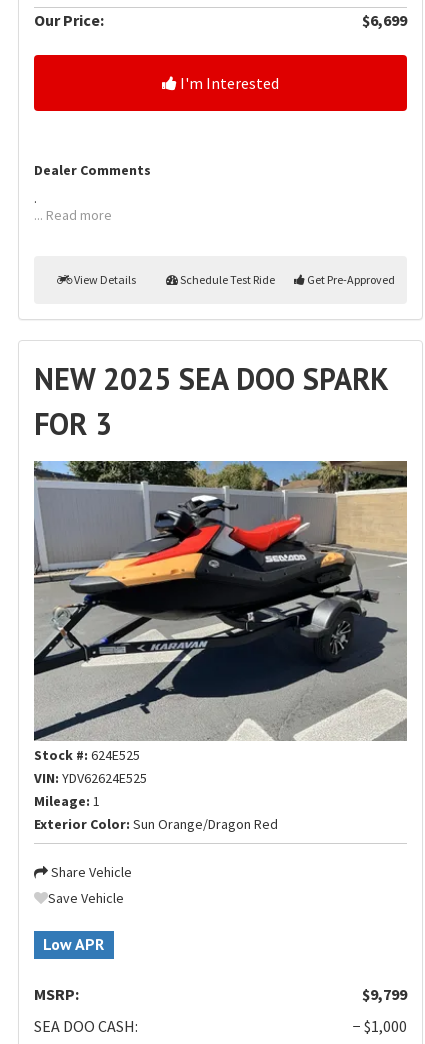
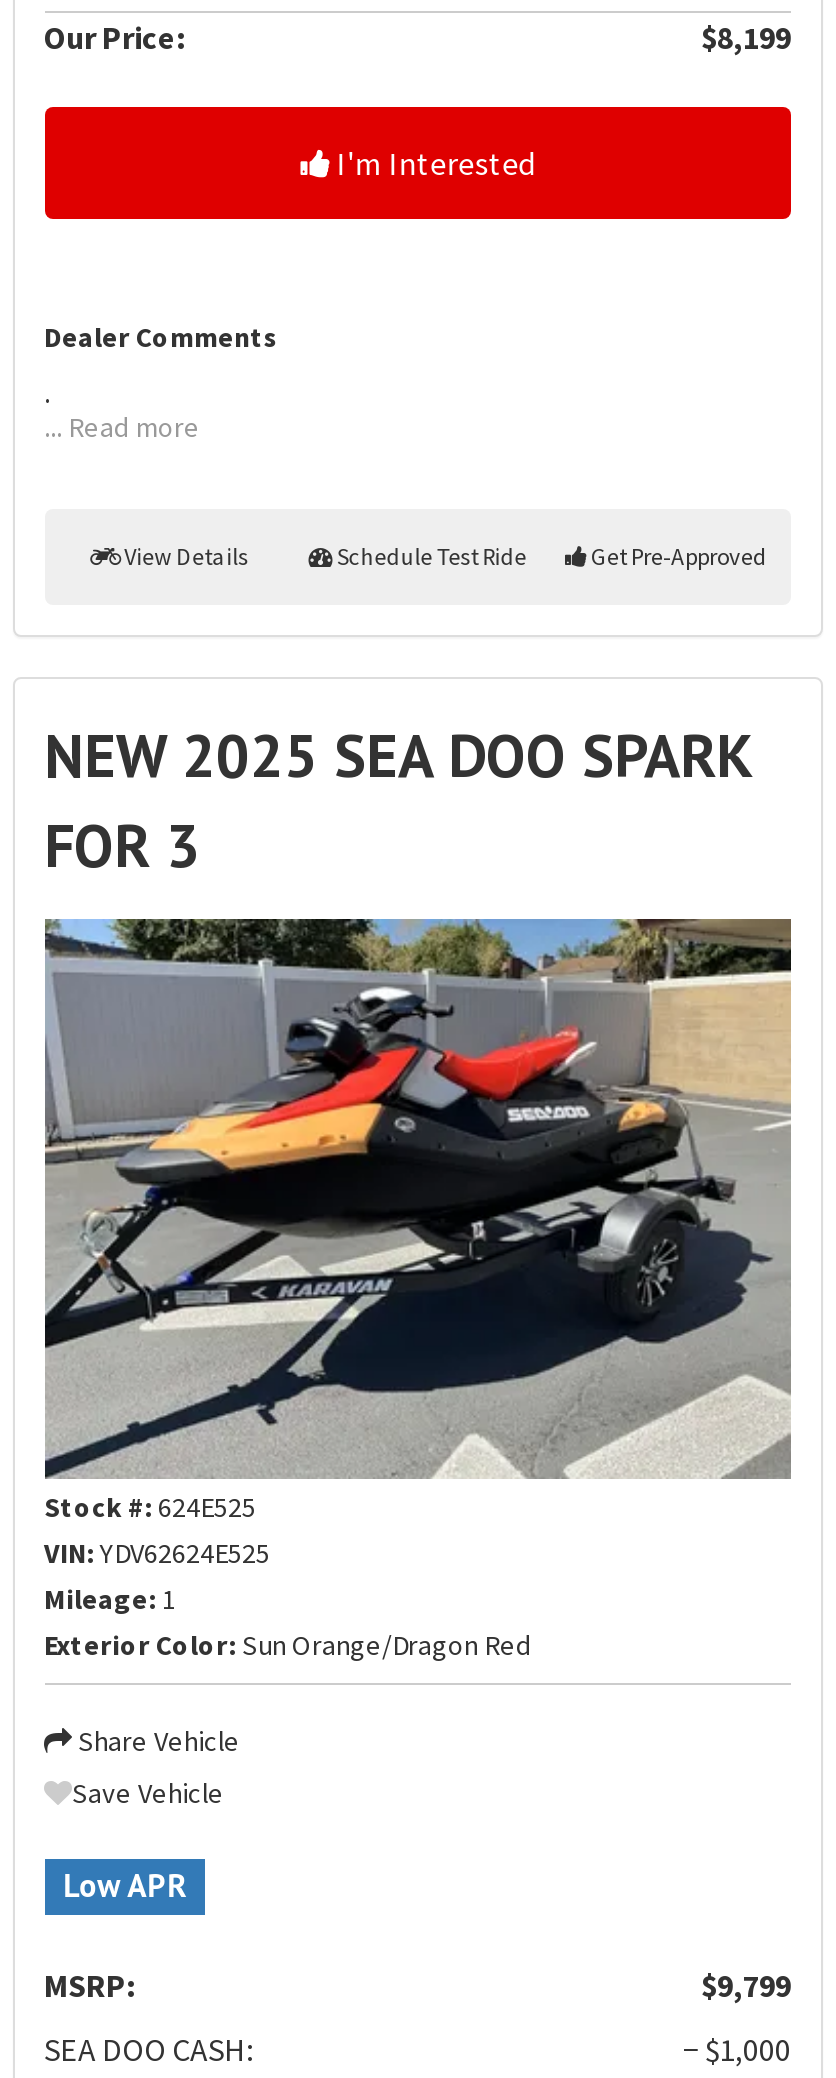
- $6,699
+ $8,199
